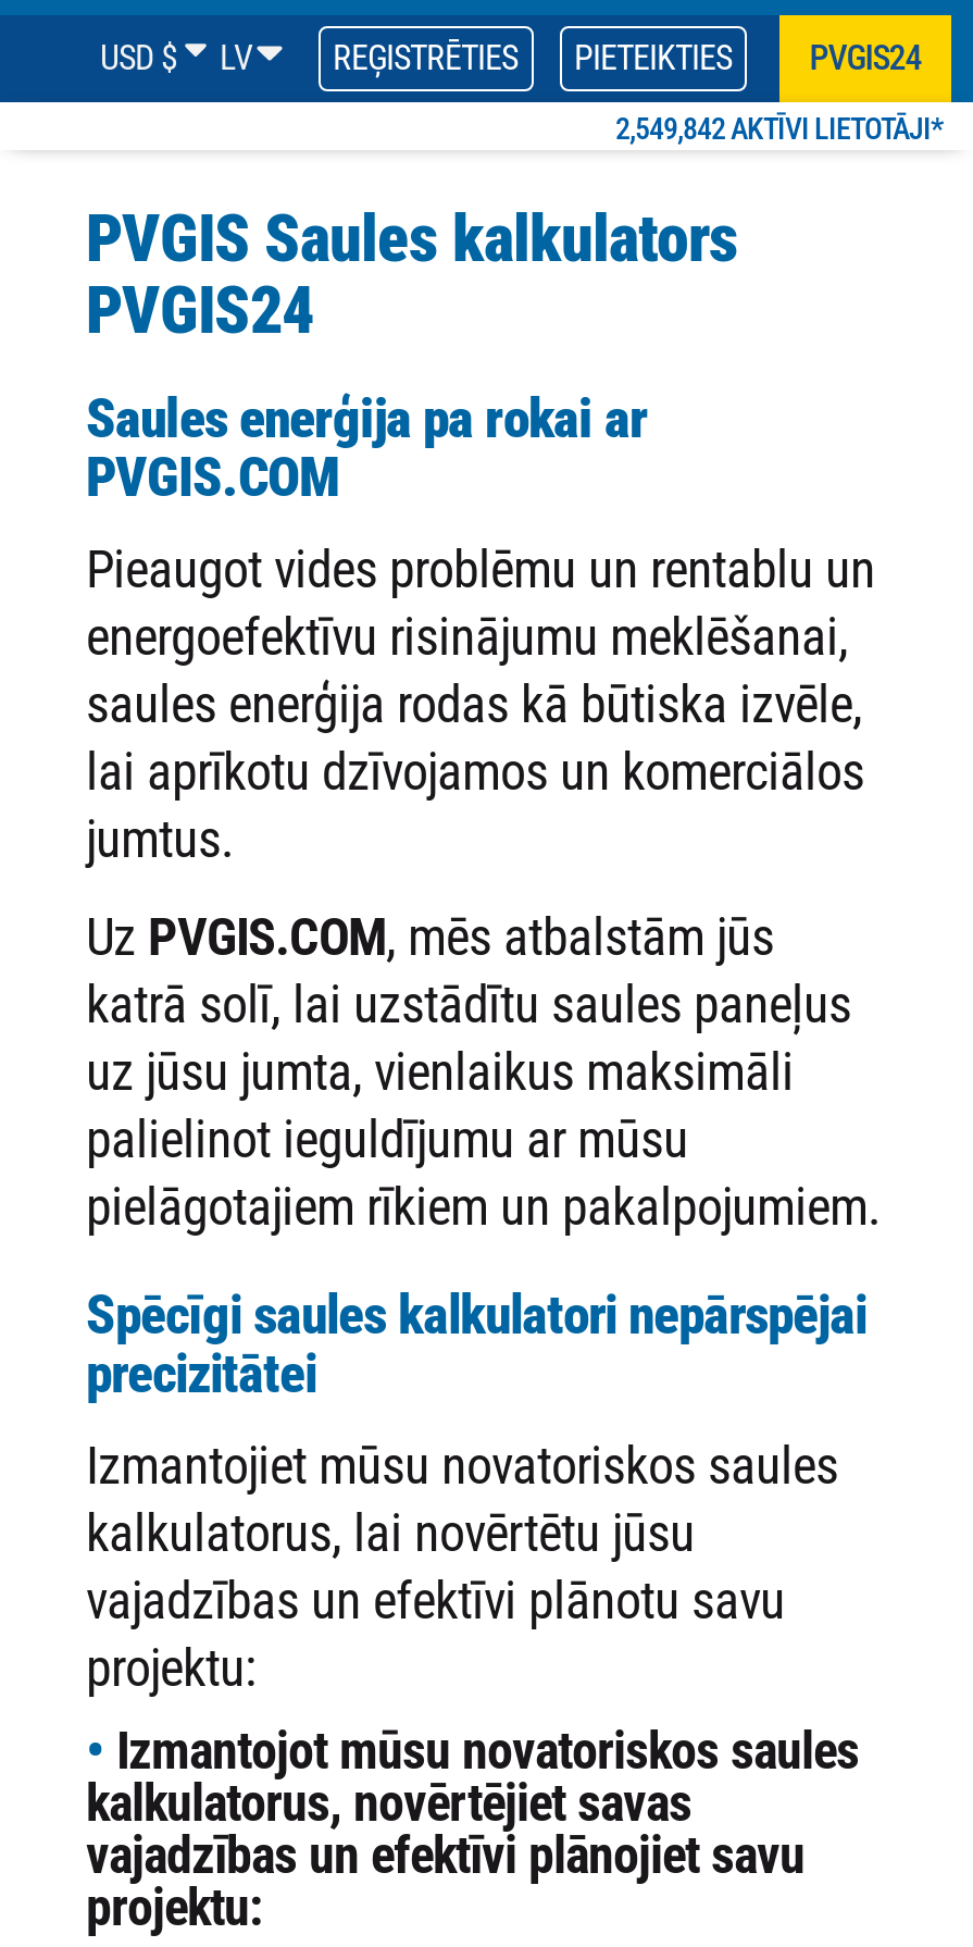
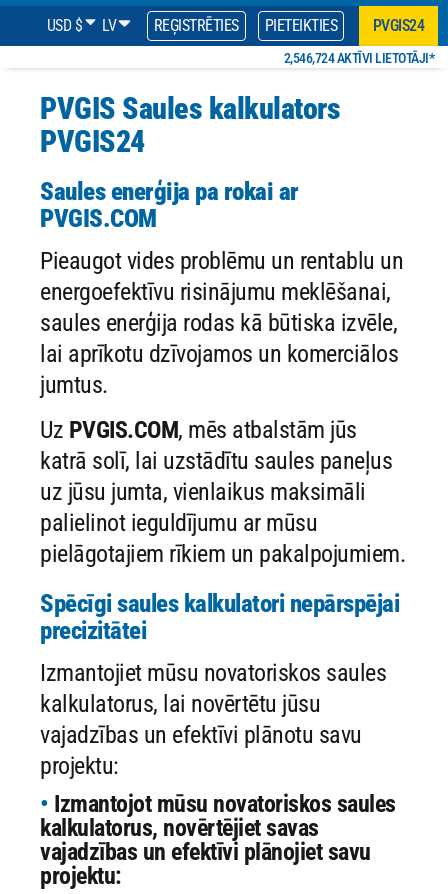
- 2,549,842 AKTĪVI LIETOTĀJI*
+ 2,546,724 AKTĪVI LIETOTĀJI*
